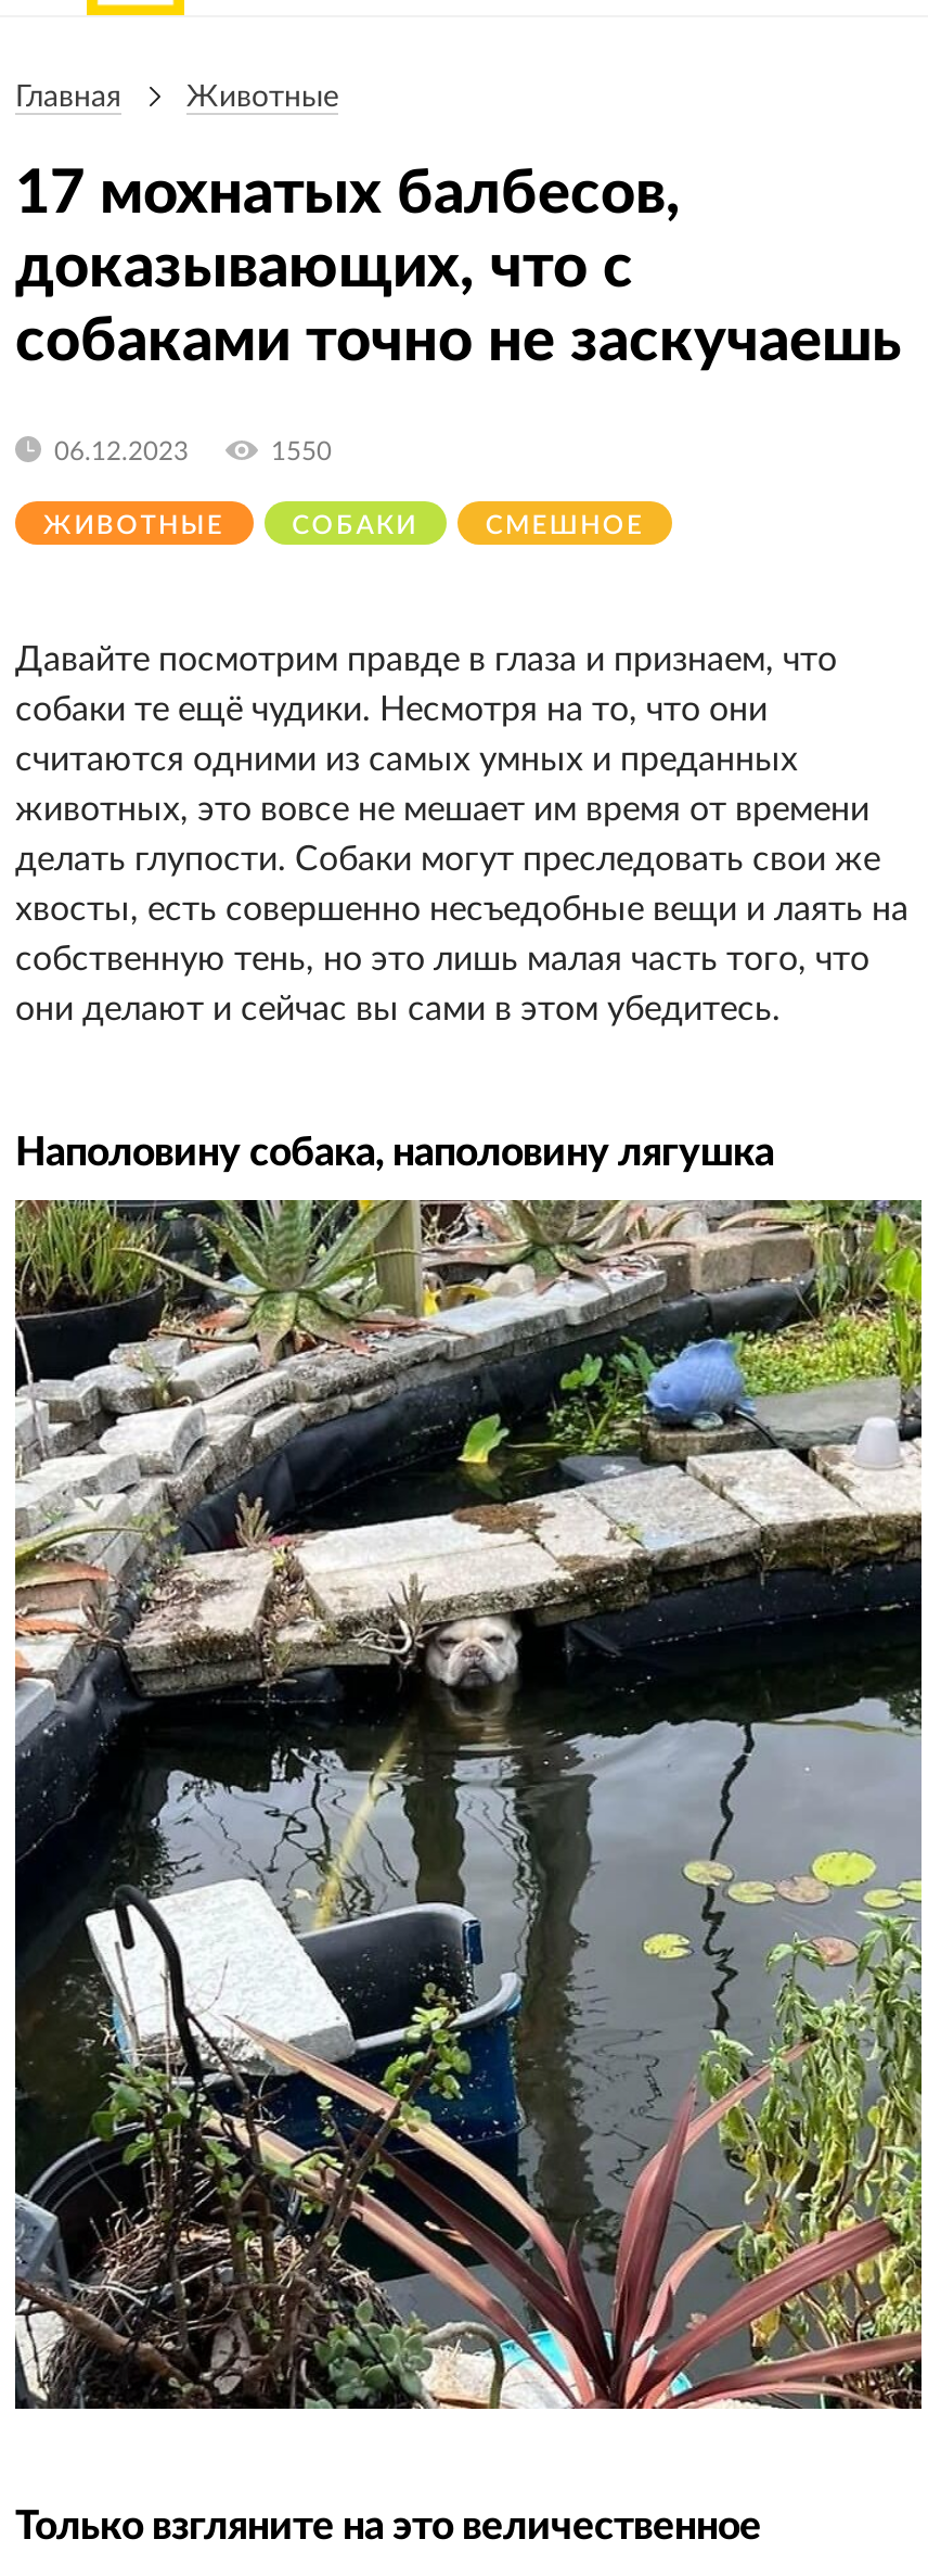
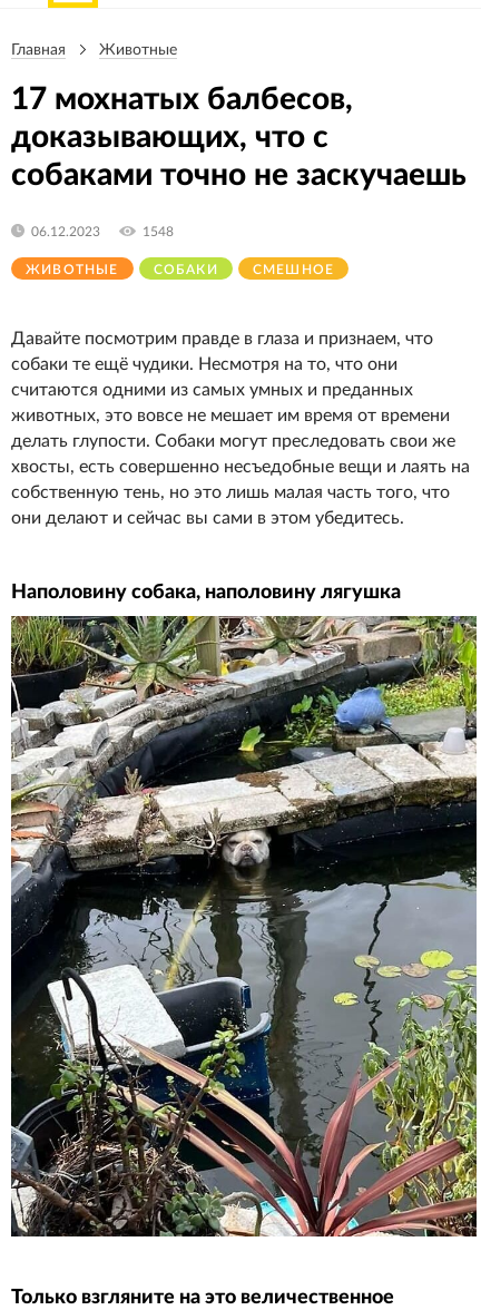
- 1550
+ 1548
